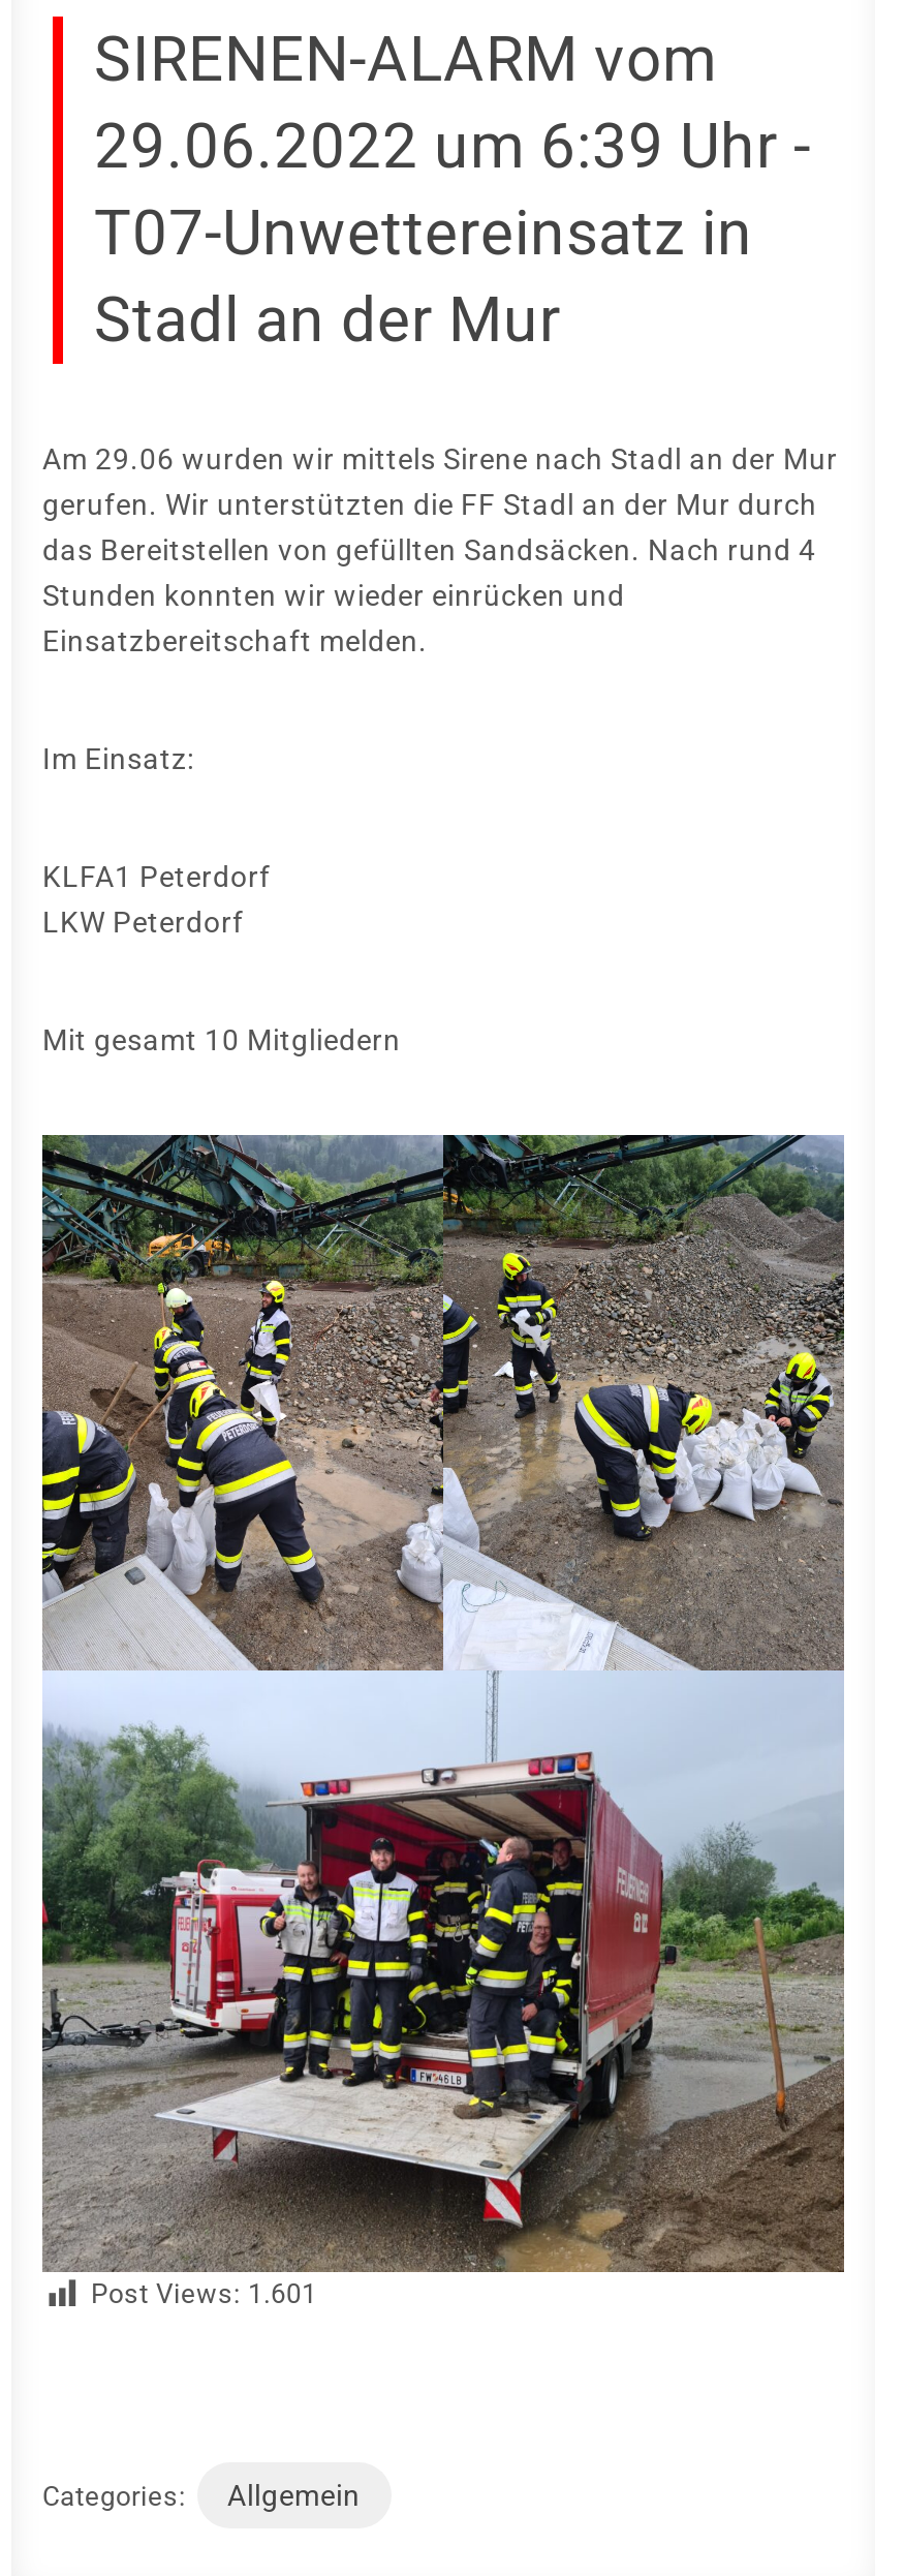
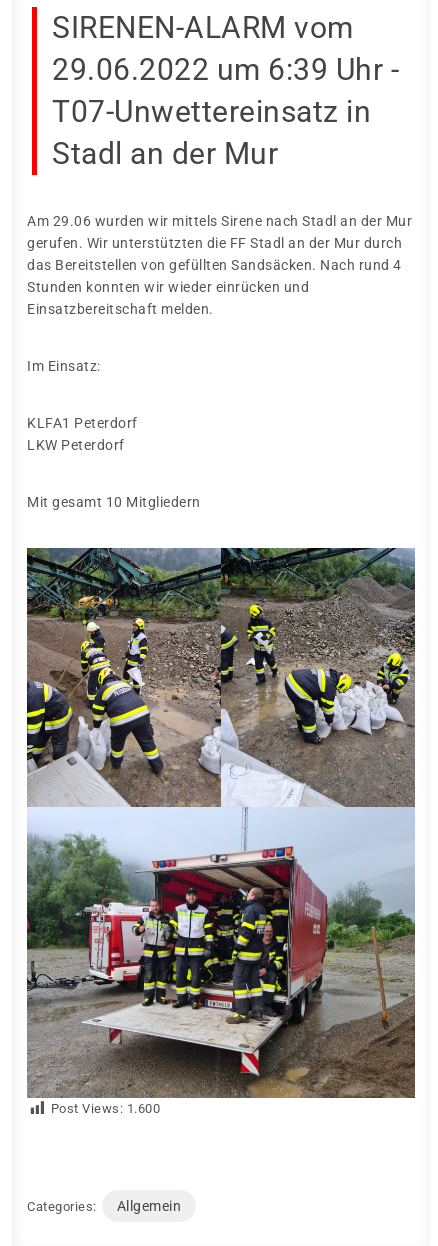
- Post Views: 1.601
+ Post Views: 1.600
